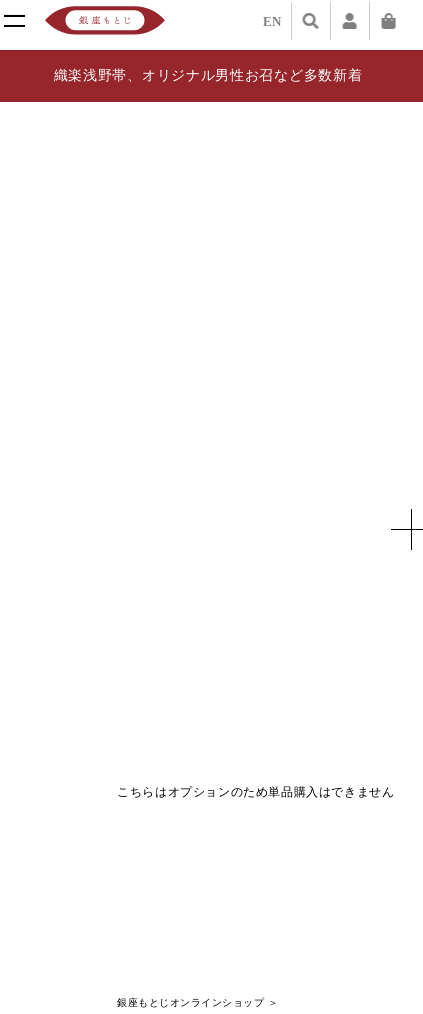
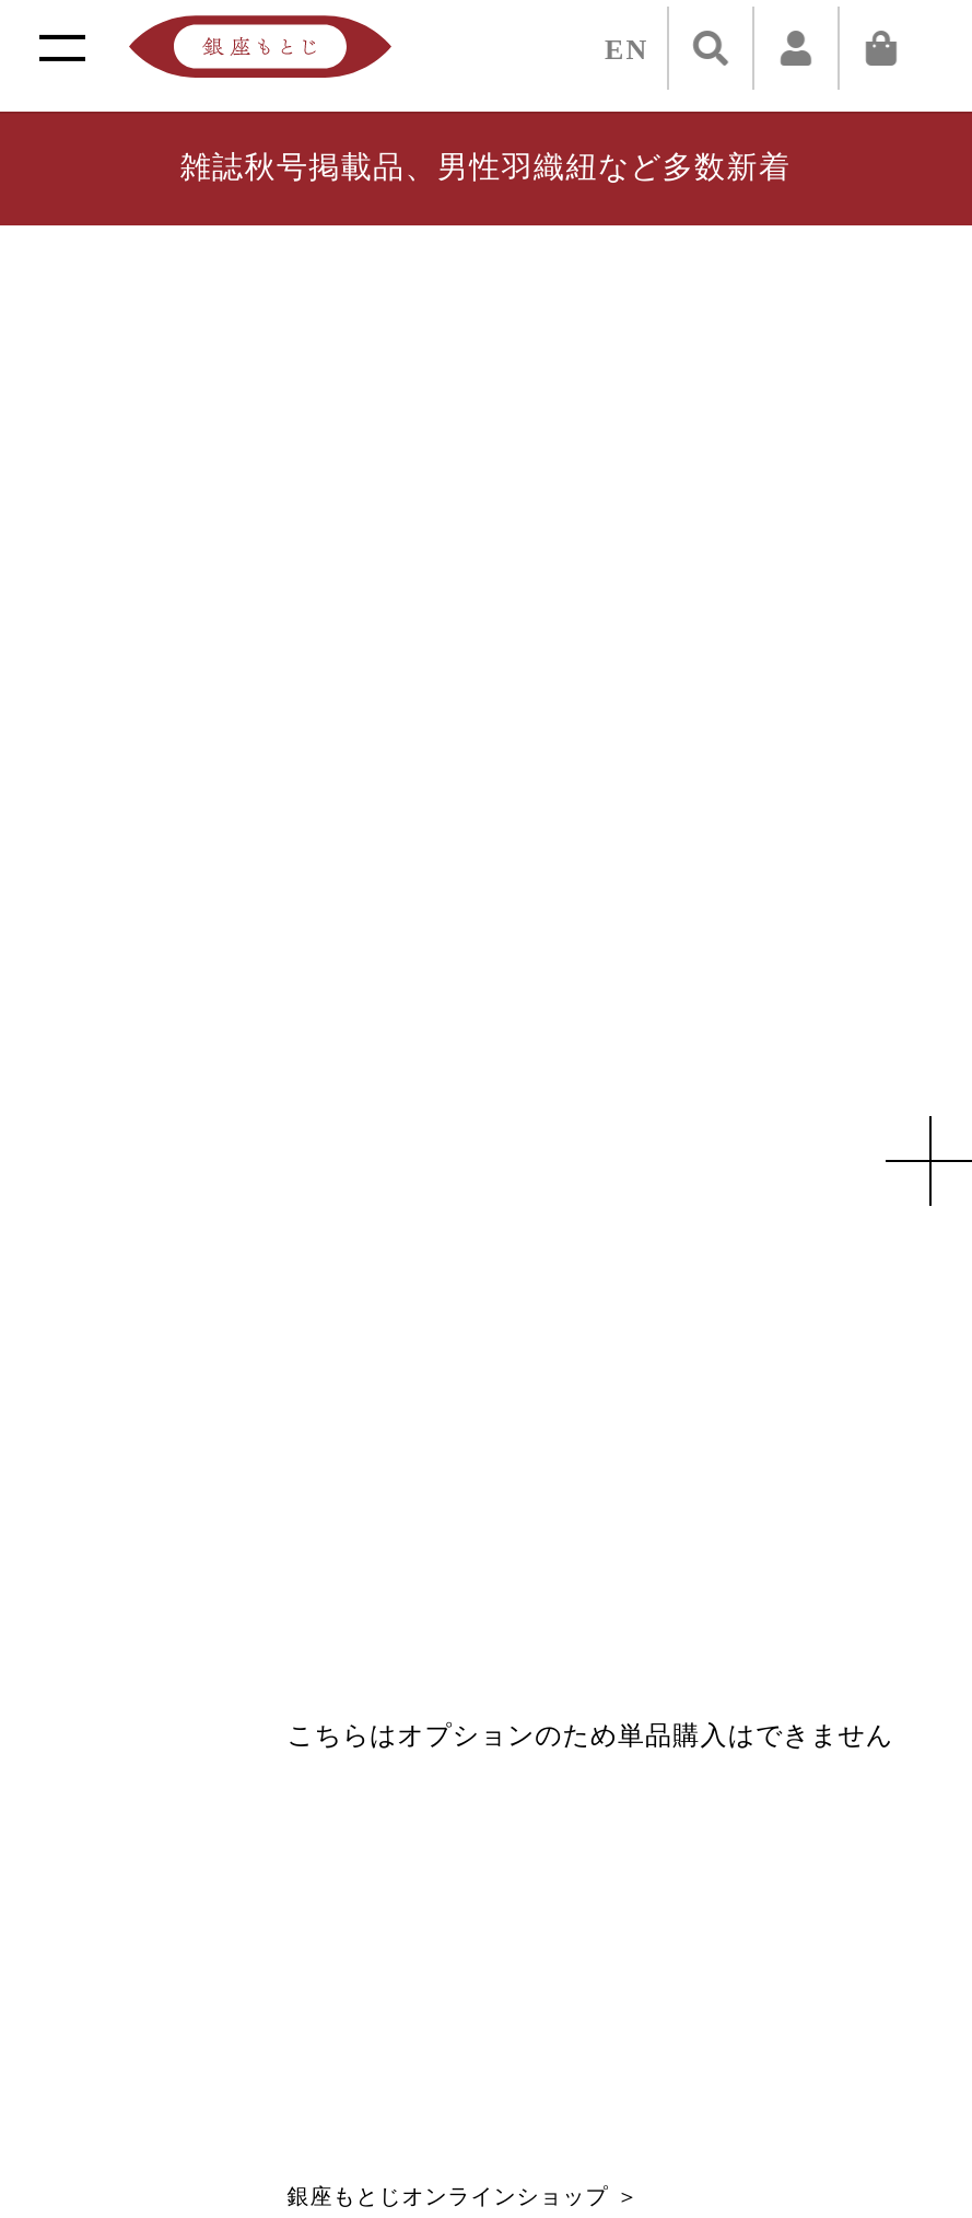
- 織楽浅野帯、オリジナル男性お召など多数新着
+ 雑誌秋号掲載品、男性羽織紐など多数新着
